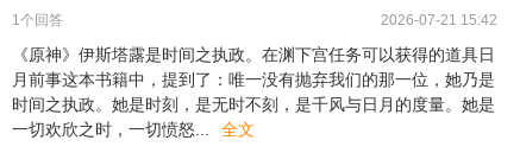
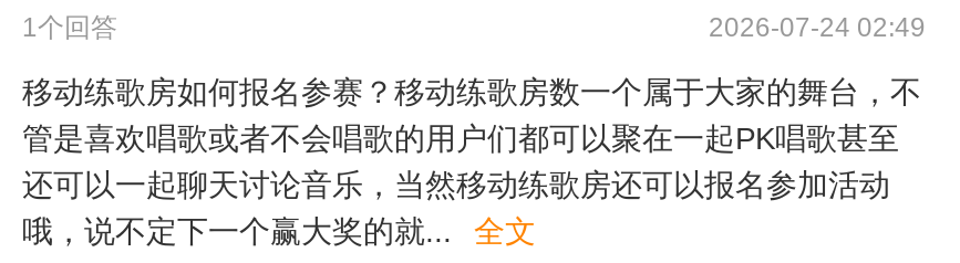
- 2026-07-21 15:42
+ 2026-07-24 02:49

- 《原神》伊斯塔露是时间之执政。在渊下宫任务可以获得的道具日
- 月前事这本书籍中，提到了：唯一没有抛弃我们的那一位，她乃是
- 时间之执政。她是时刻，是无时不刻，是千风与日月的度量。她是
- 一切欢欣之时，一切愤怒...
+ 移动练歌房如何报名参赛？移动练歌房数一个属于大家的舞台，不
+ 管是喜欢唱歌或者不会唱歌的用户们都可以聚在一起PK唱歌甚至
+ 还可以一起聊天讨论音乐，当然移动练歌房还可以报名参加活动
+ 哦，说不定下一个赢大奖的就...
